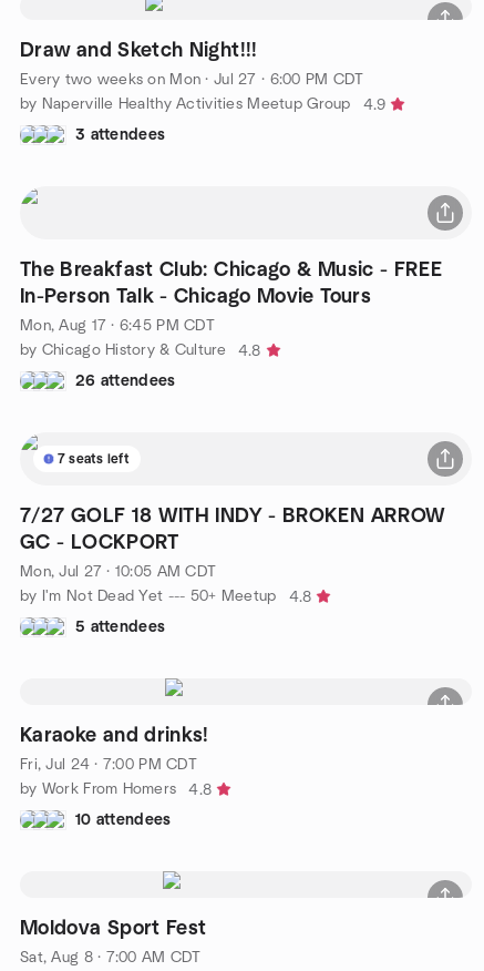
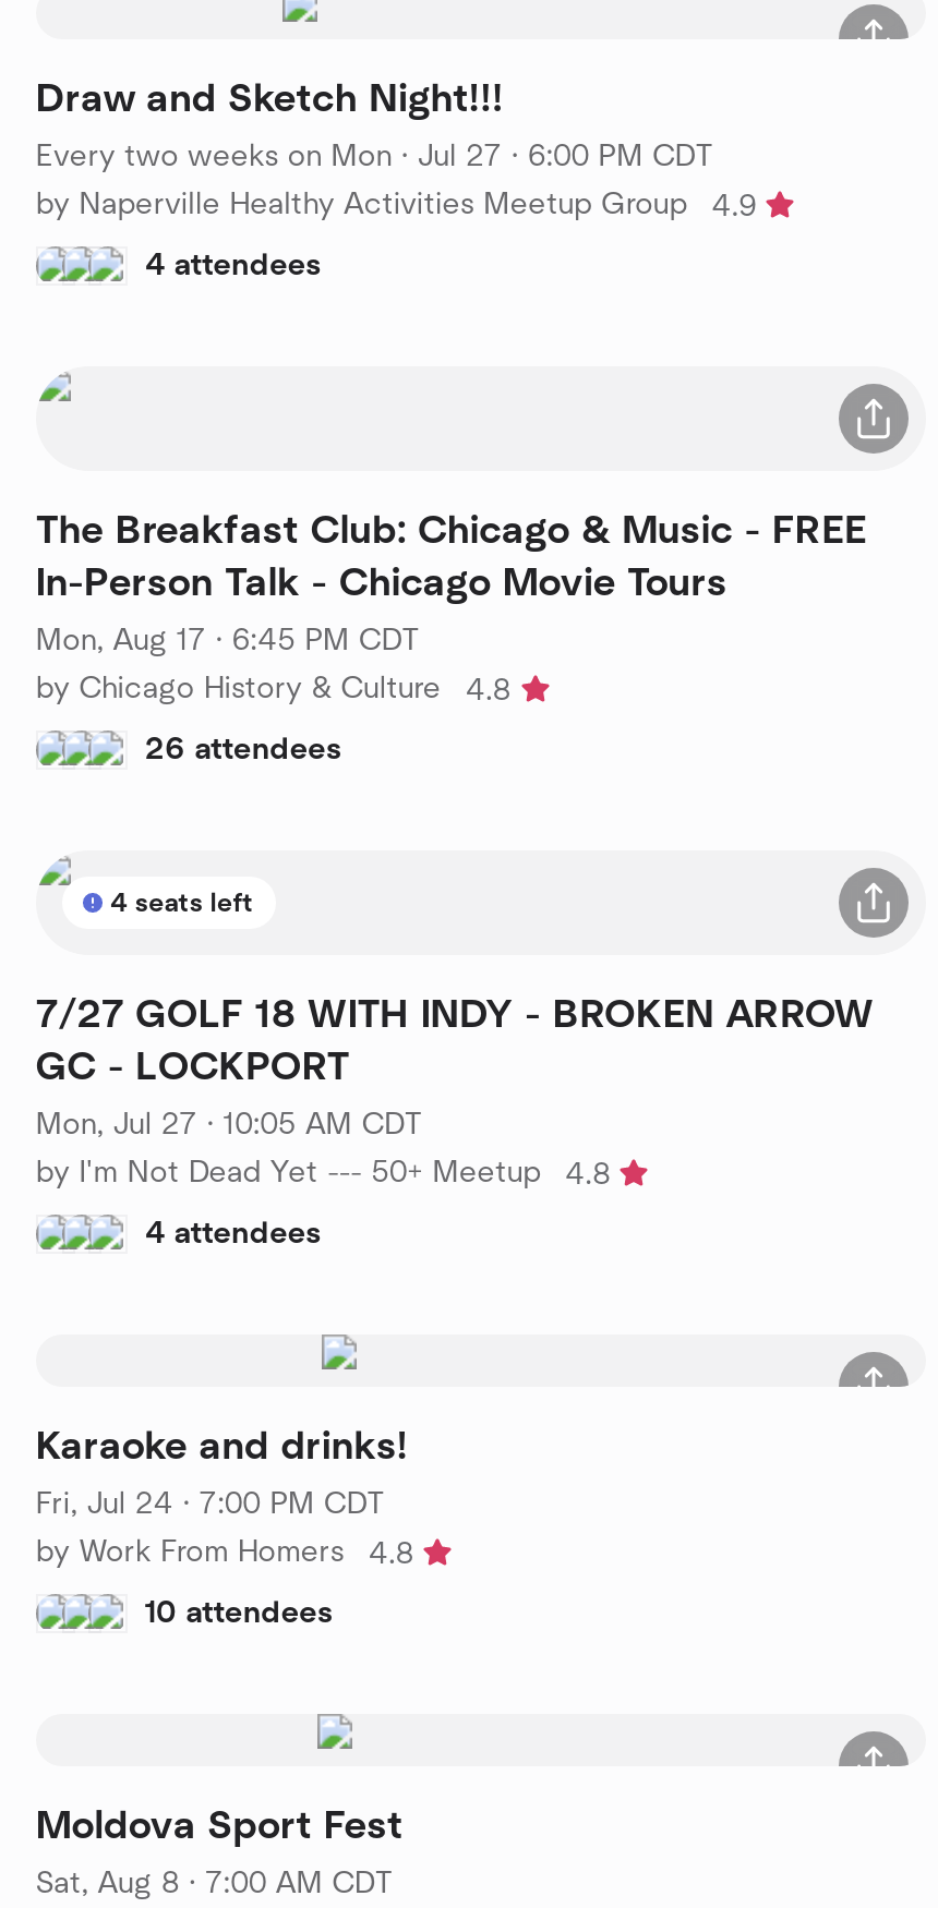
- 3 attendees
+ 4 attendees

- 7 seats left
+ 4 seats left

- 5 attendees
+ 4 attendees
